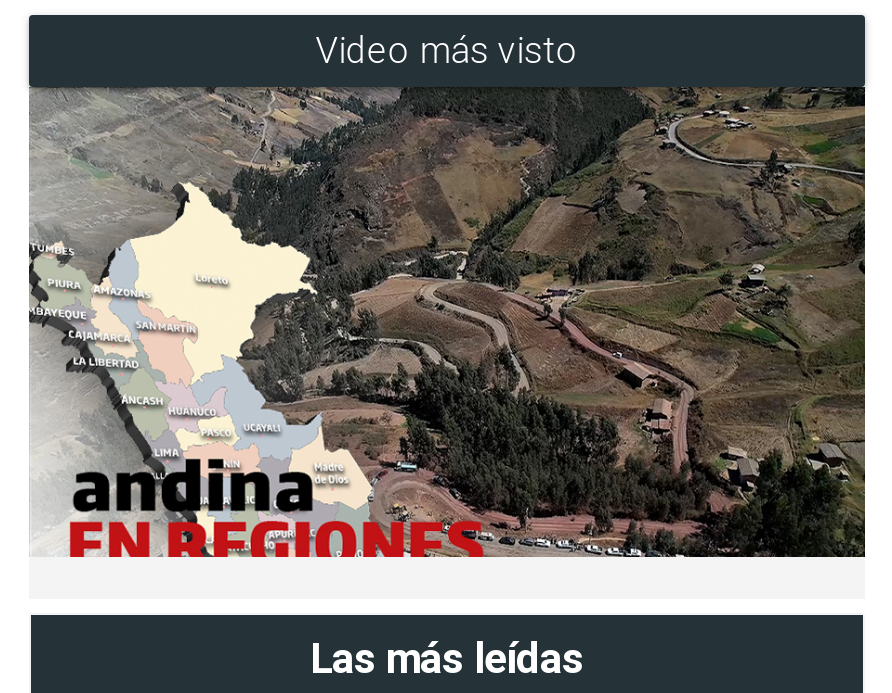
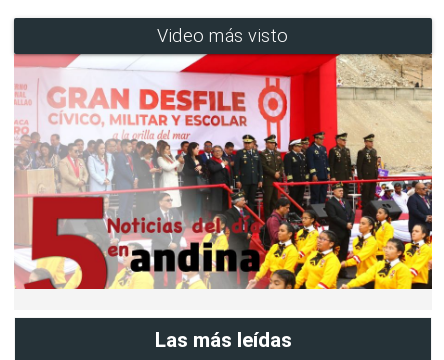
- [image]
+ [image]
